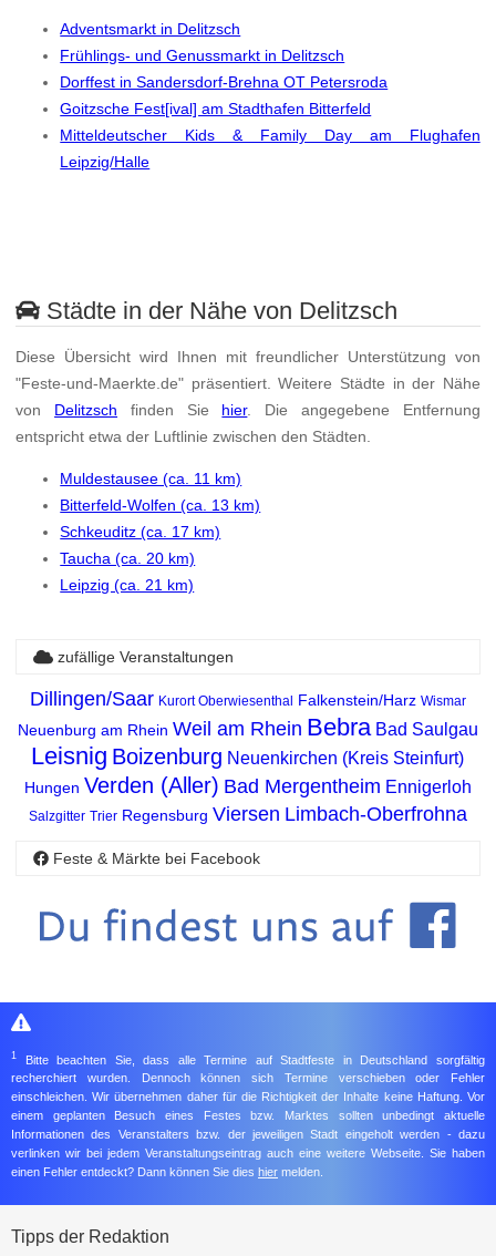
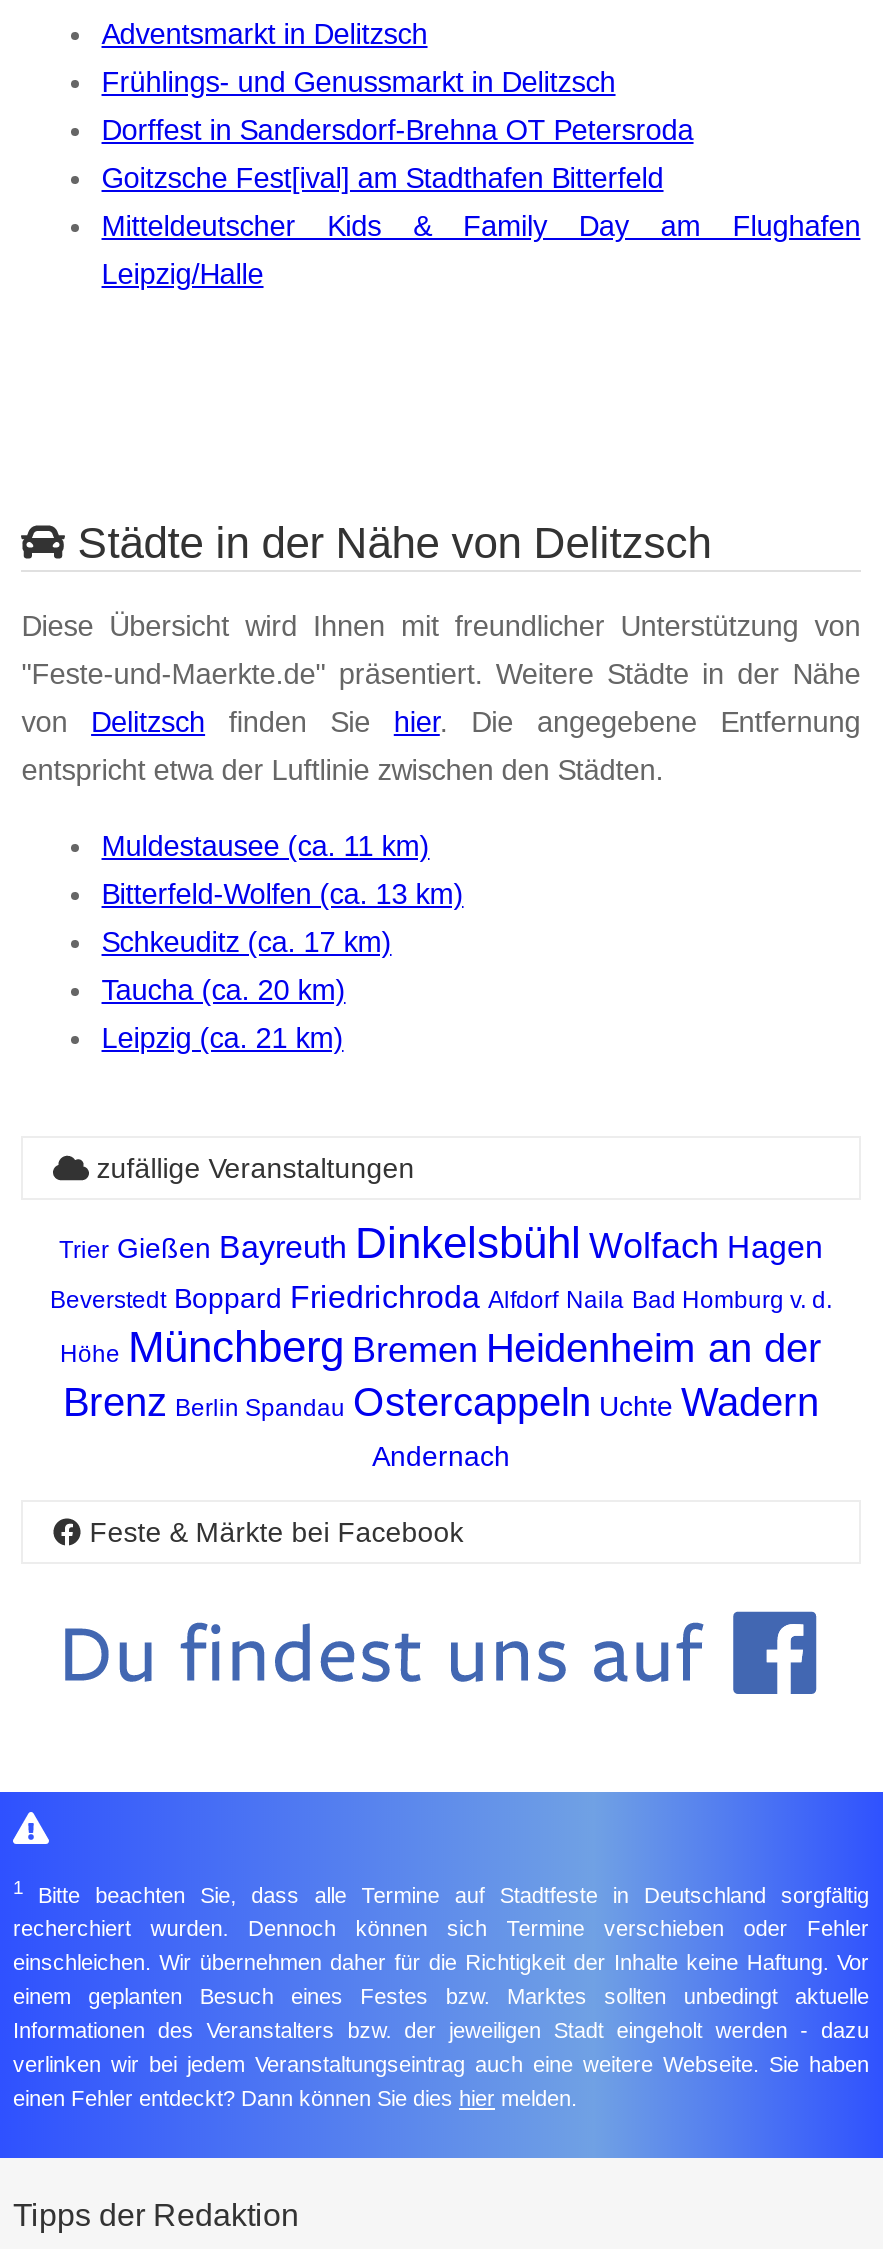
- Dillingen/Saar Kurort Oberwiesenthal Falkenstein/Harz Wismar
- Neuenburg am Rhein Weil am Rhein Bebra Bad Saulgau
- Leisnig Boizenburg Neuenkirchen (Kreis Steinfurt)
- Hungen Verden (Aller) Bad Mergentheim Ennigerloh
- Salzgitter Trier Regensburg Viersen Limbach-Oberfrohna
+ Trier Gießen Bayreuth Dinkelsbühl Wolfach Hagen
+ Beverstedt Boppard Friedrichroda Alfdorf Naila Bad Homburg v. d.
+ Höhe Münchberg Bremen Heidenheim an der
+ Brenz Berlin Spandau Ostercappeln Uchte Wadern
+ Andernach
